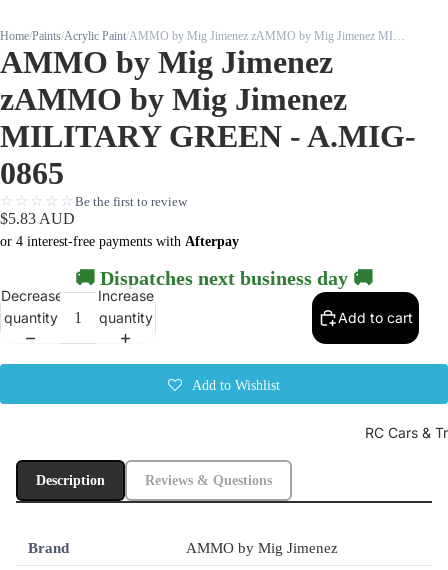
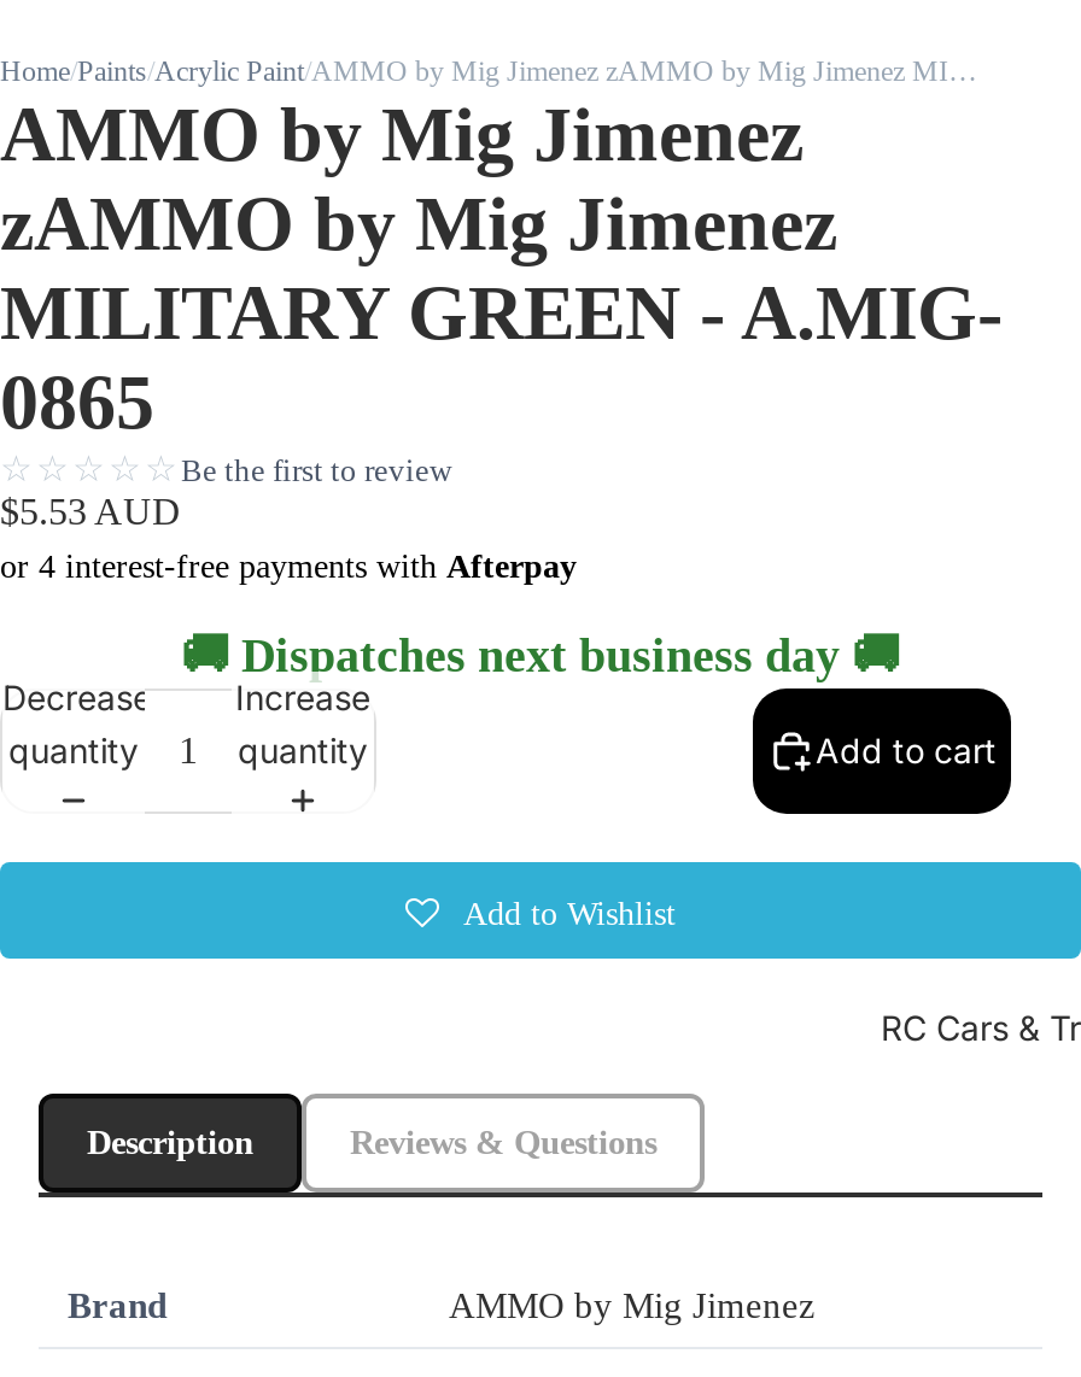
- $5.83 AUD
+ $5.53 AUD
